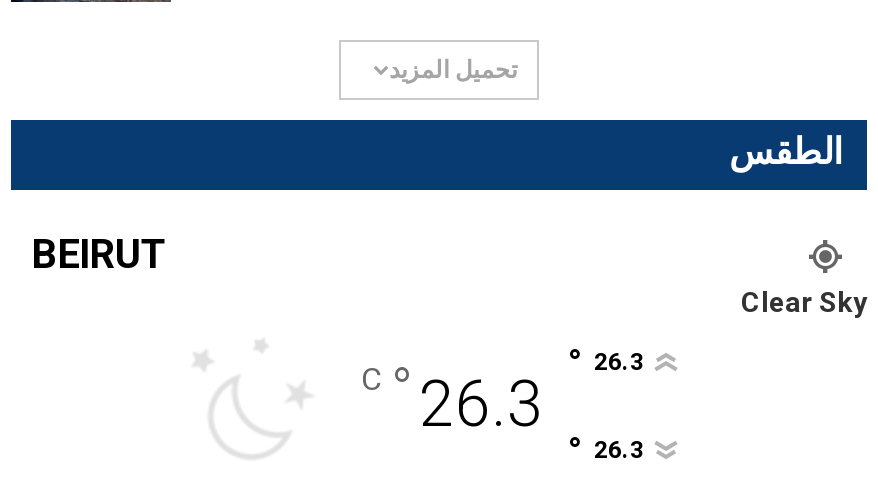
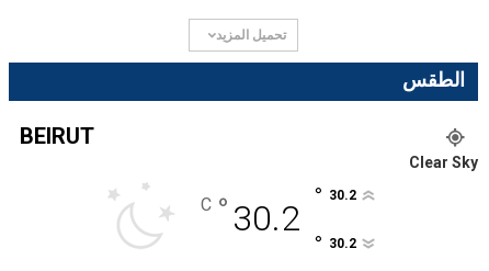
- 26.3
+ 30.2

- 26.3
+ 30.2

- 26.3
+ 30.2
